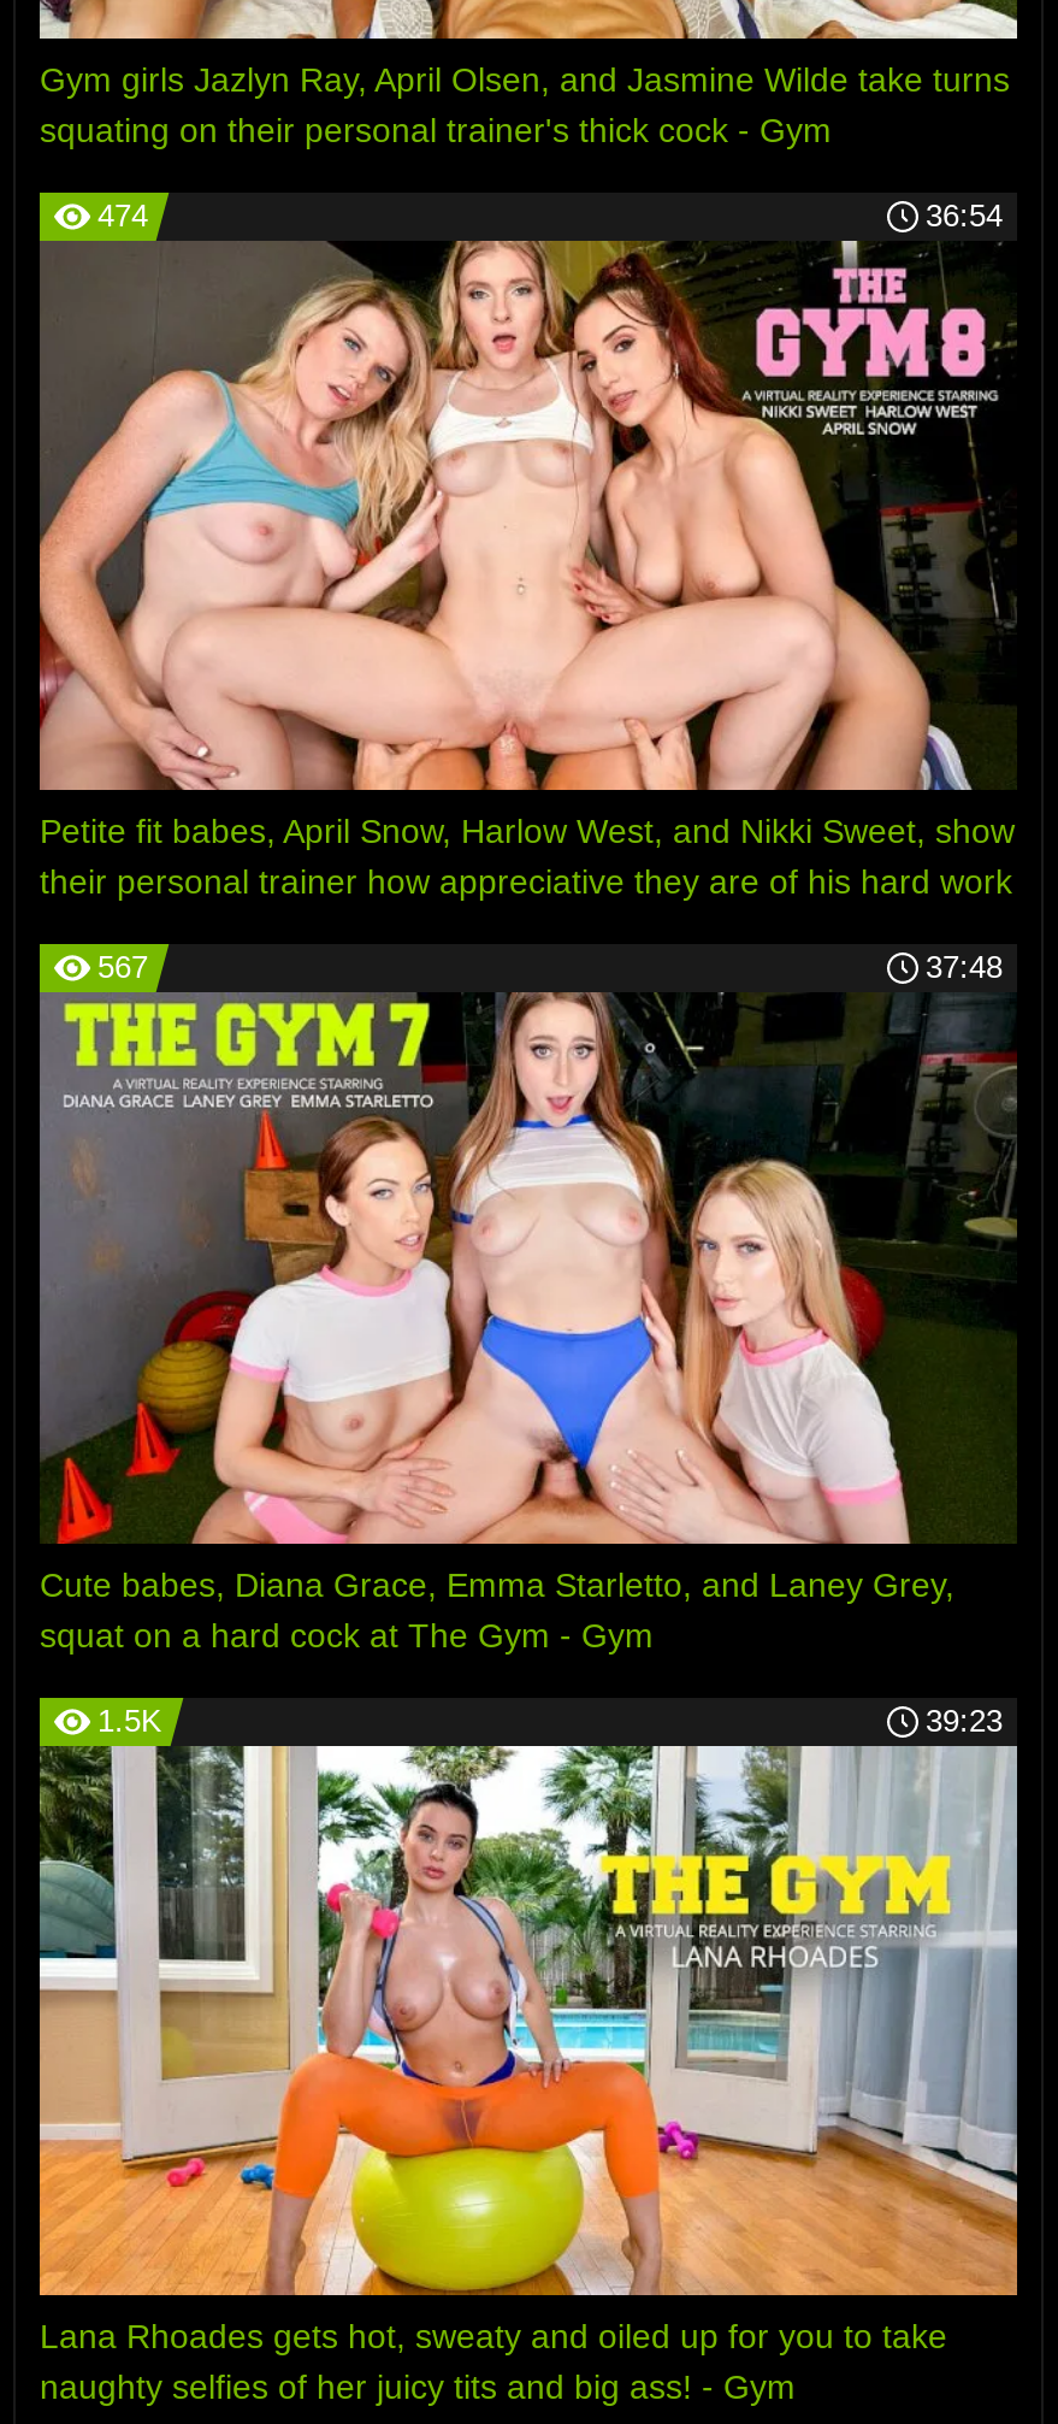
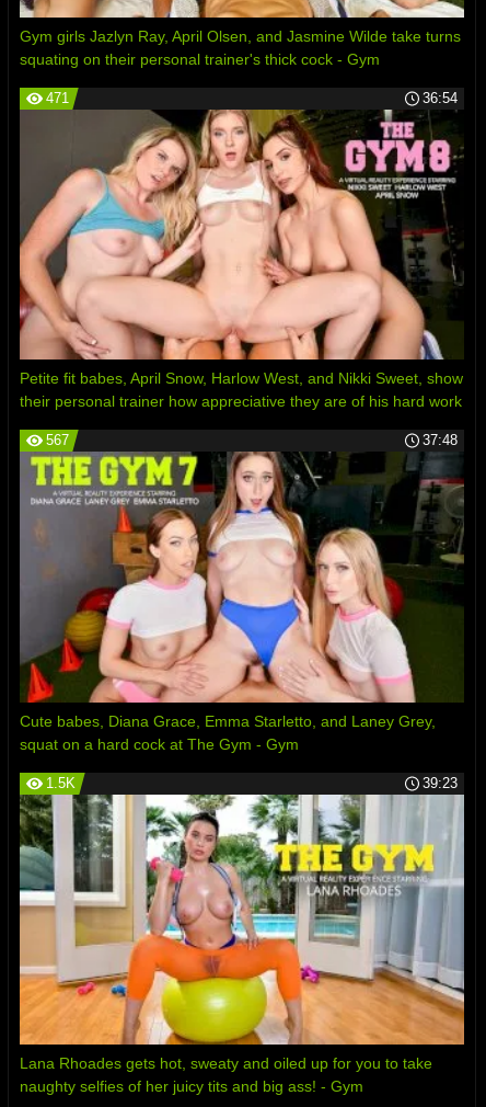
- 474
+ 471
